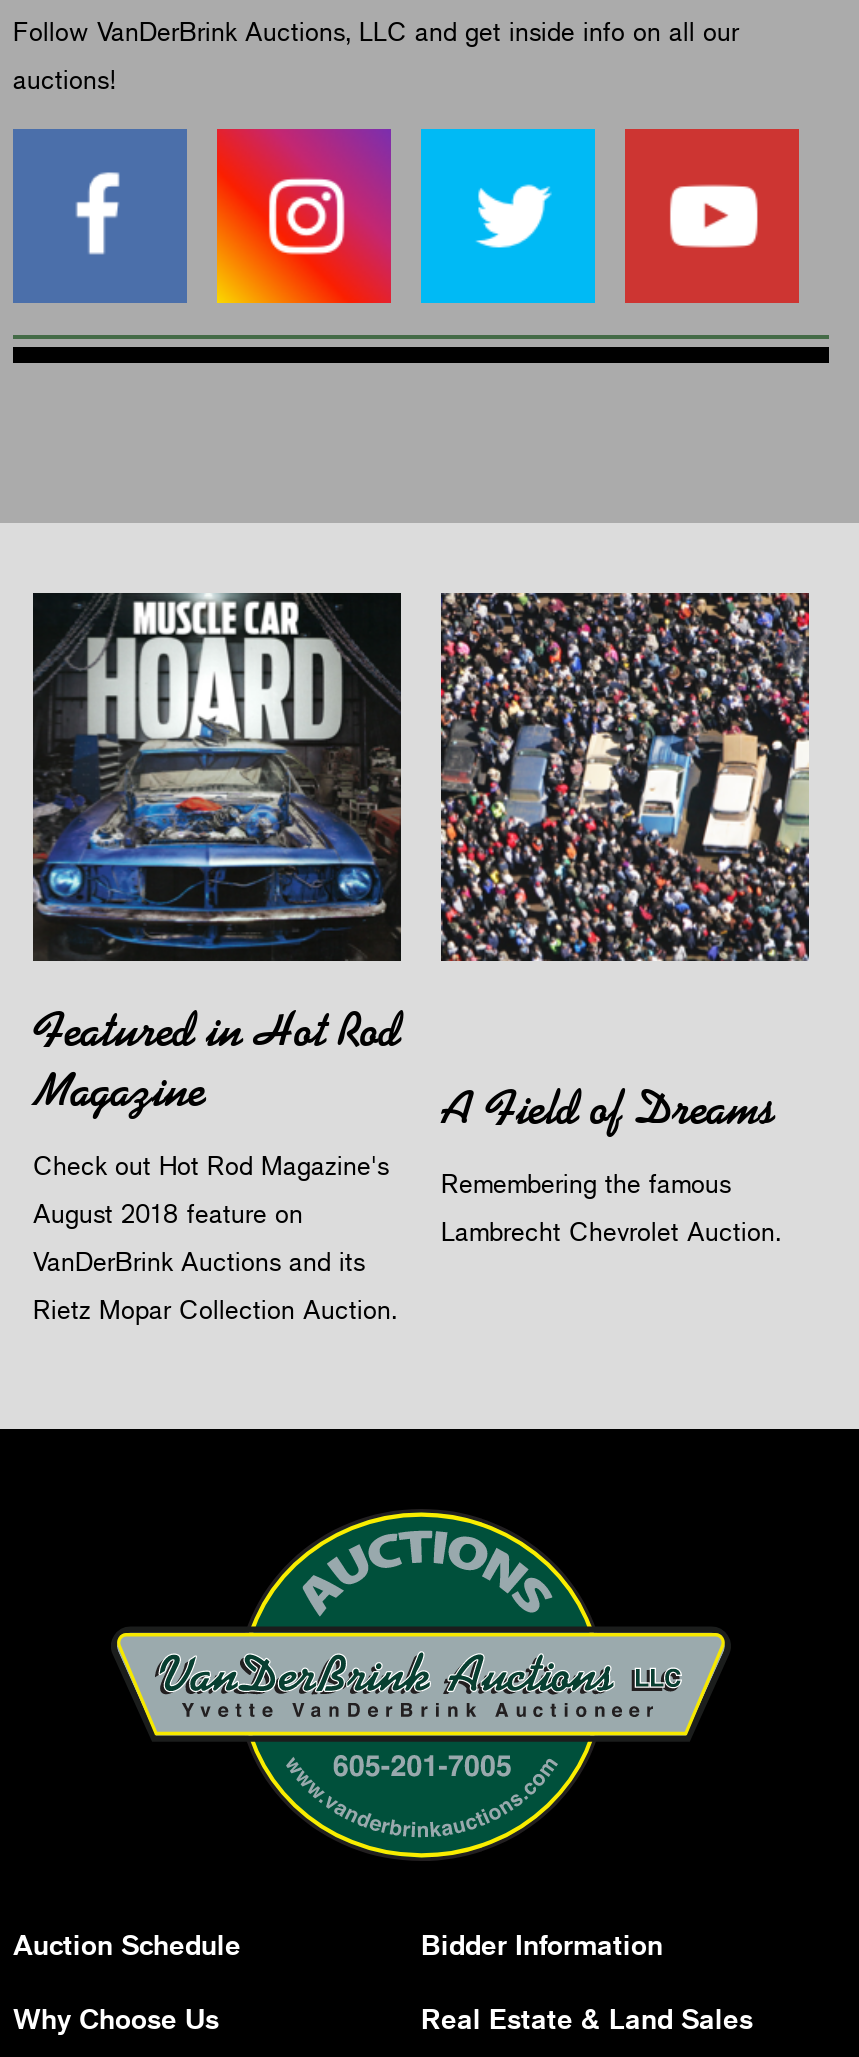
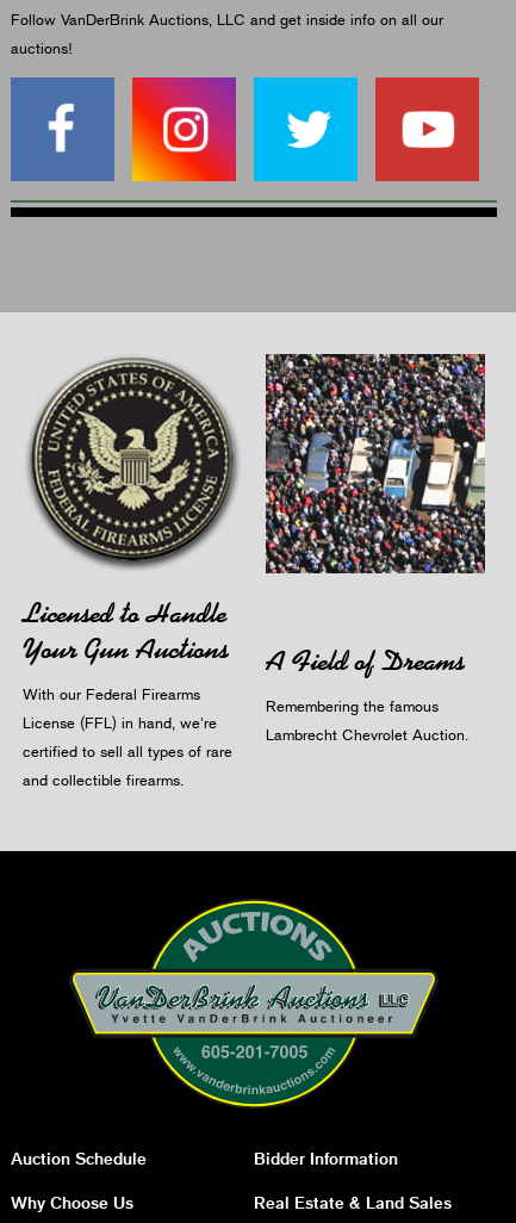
- [image]
- Featured in Hot Rod
- Magazine
+ [image]
+ Licensed to Handle
+ Your Gun Auctions

- Check out Hot Rod Magazine's
+ With our Federal Firearms

- August 2018 feature on
+ License (FFL) in hand, we're

- VanDerBrink Auctions and its
+ certified to sell all types of rare

- Rietz Mopar Collection Auction.
+ and collectible firearms.
